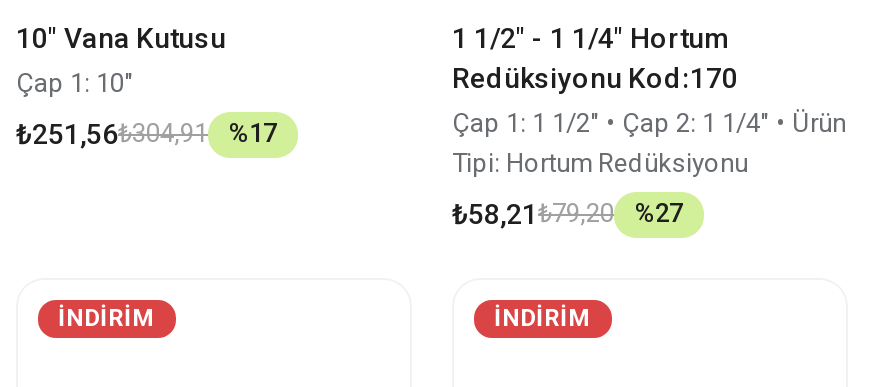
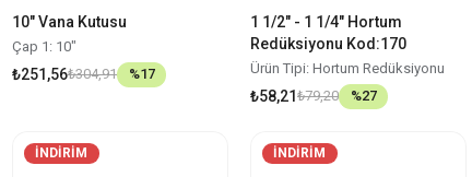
- Çap 1: 1 1/2" • Çap 2: 1 1/4" • Ürün
- Tipi: Hortum Redüksiyonu
+ Ürün Tipi: Hortum Redüksiyonu
